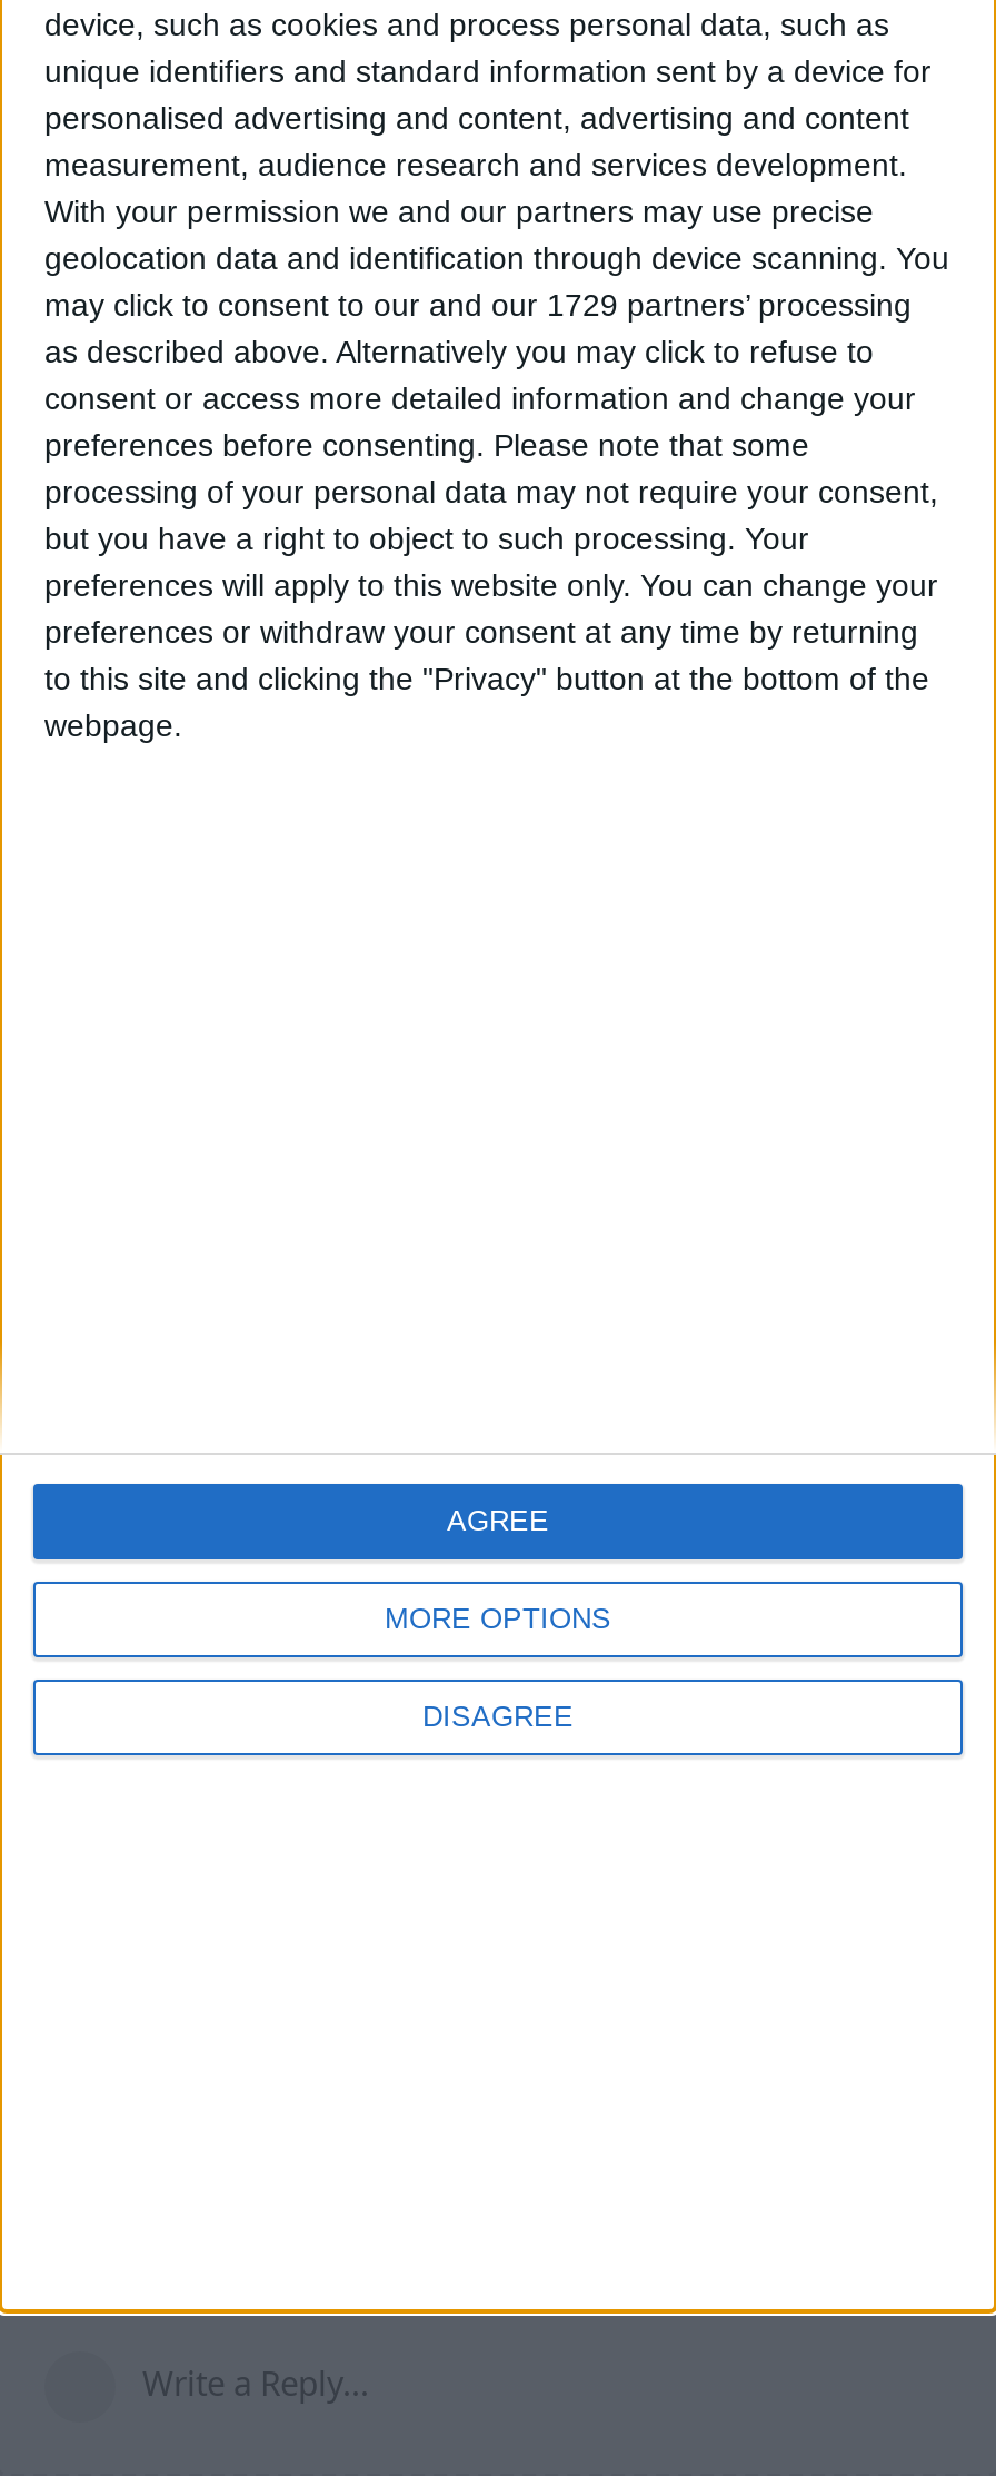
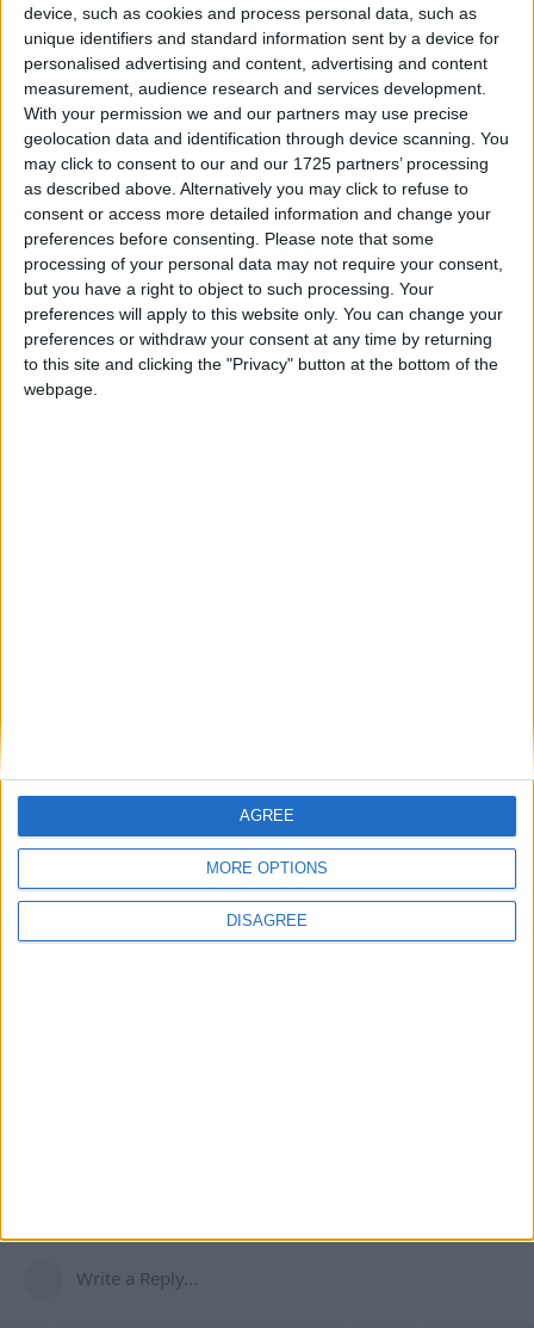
- may click to consent to our and our 1729 partners’ processing
+ may click to consent to our and our 1725 partners’ processing
